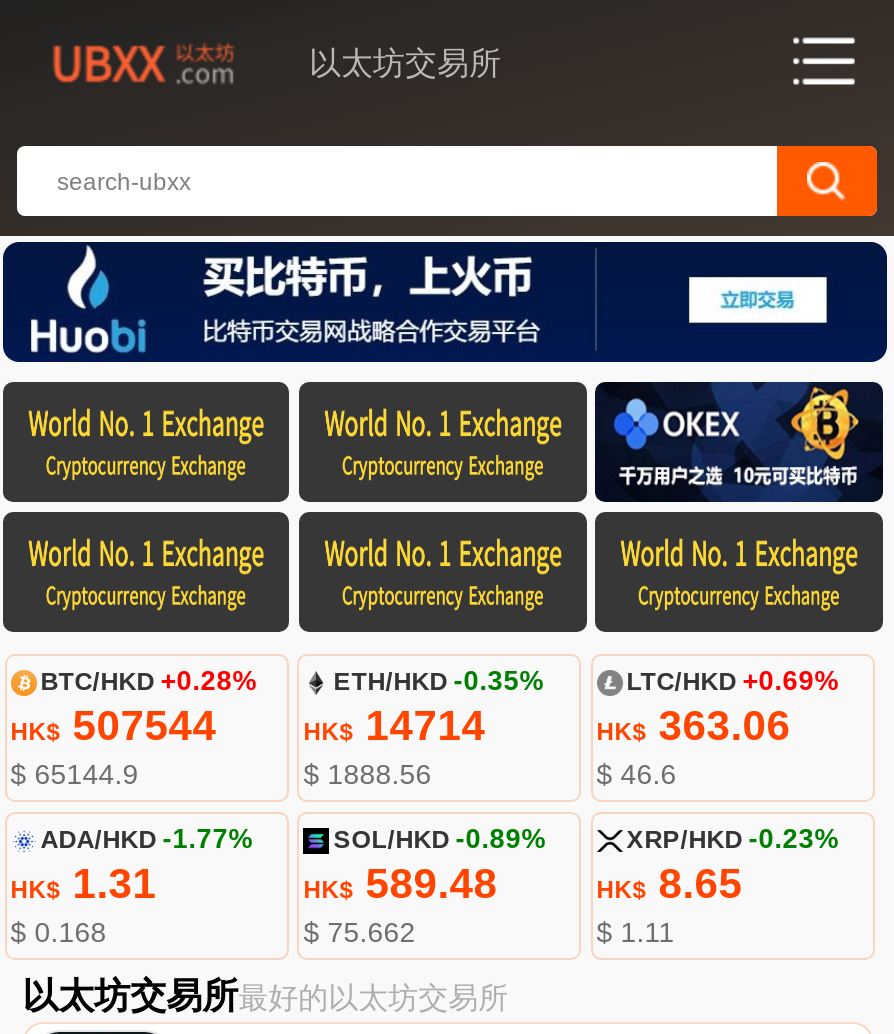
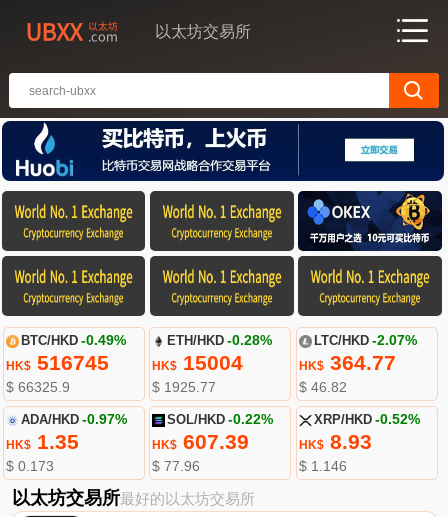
- BTC/HKD +0.28%
- HK$507544
- $ 65144.9
+ BTC/HKD -0.49%
+ HK$516745
+ $ 66325.9

- ETH/HKD -0.35%
- HK$14714
- $ 1888.56
+ ETH/HKD -0.28%
+ HK$15004
+ $ 1925.77

- LTC/HKD +0.69%
- HK$363.06
- $ 46.6
+ LTC/HKD -2.07%
+ HK$364.77
+ $ 46.82

- ADA/HKD -1.77%
- HK$1.31
- $ 0.168
+ ADA/HKD -0.97%
+ HK$1.35
+ $ 0.173

- SOL/HKD -0.89%
- HK$589.48
- $ 75.662
+ SOL/HKD -0.22%
+ HK$607.39
+ $ 77.96

- XRP/HKD -0.23%
- HK$8.65
- $ 1.11
+ XRP/HKD -0.52%
+ HK$8.93
+ $ 1.146
